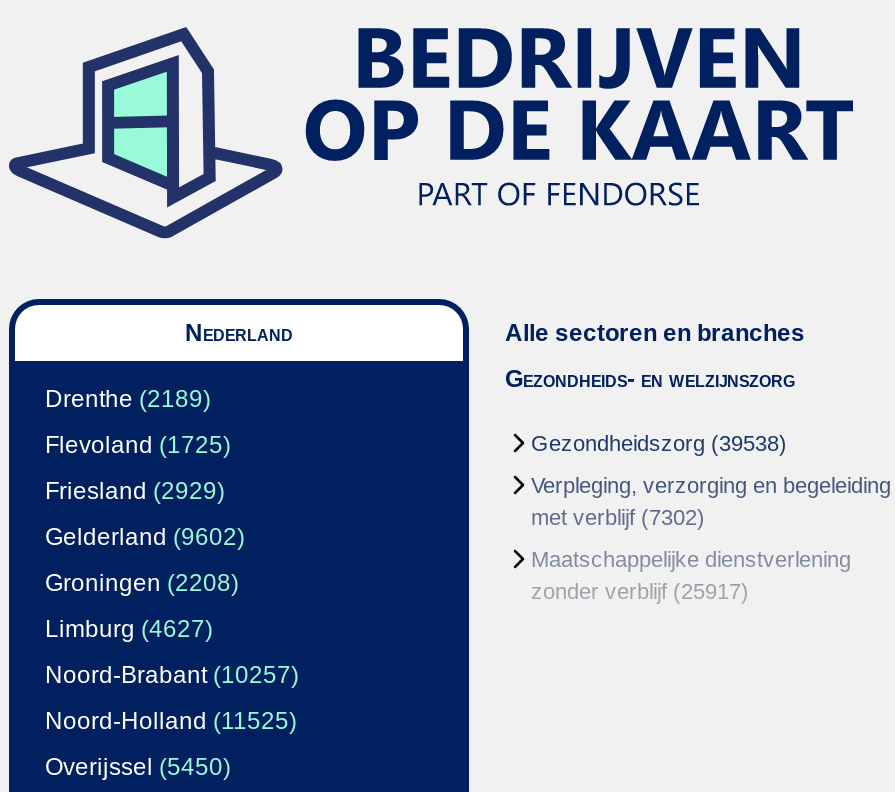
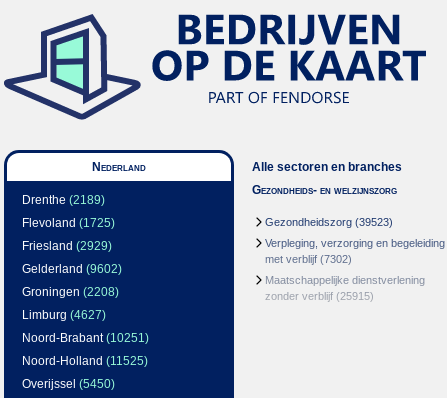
- Gezondheidszorg (39538)
+ Gezondheidszorg (39523)

- zonder verblijf (25917)
+ zonder verblijf (25915)

- Noord-Brabant (10257)
+ Noord-Brabant (10251)
